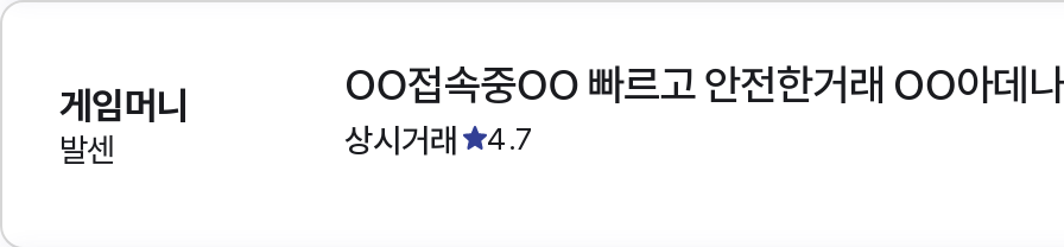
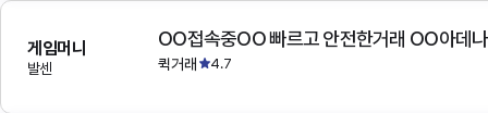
- 상시거래
+ 퀵거래
